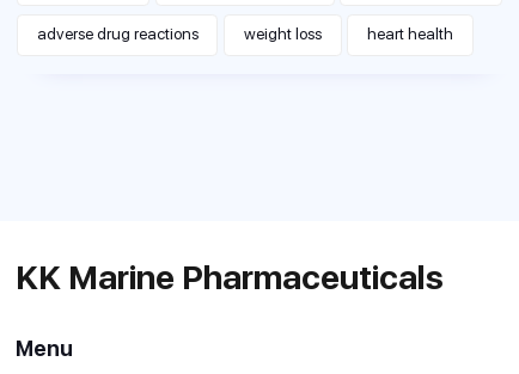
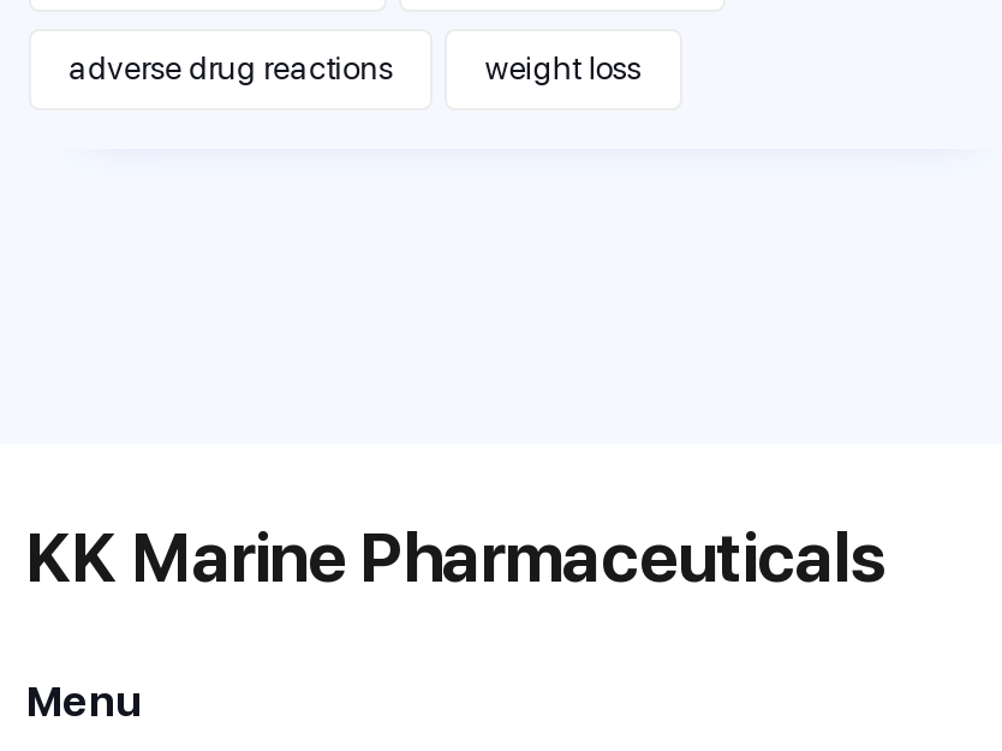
- heart health
